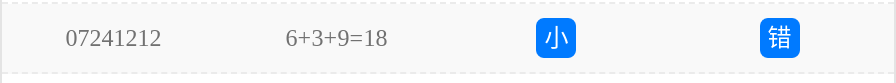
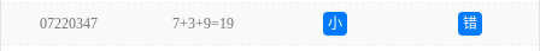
- 07241212
+ 07220347

- 6+3+9=18
+ 7+3+9=19
